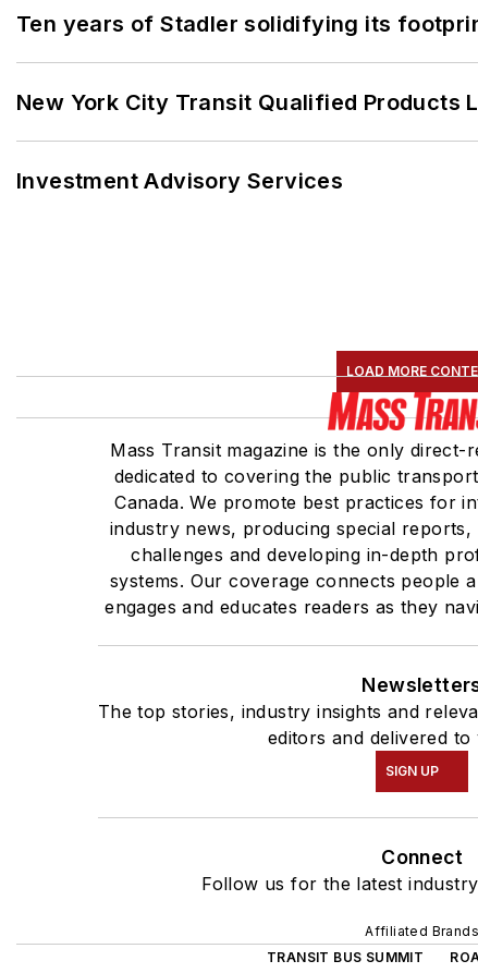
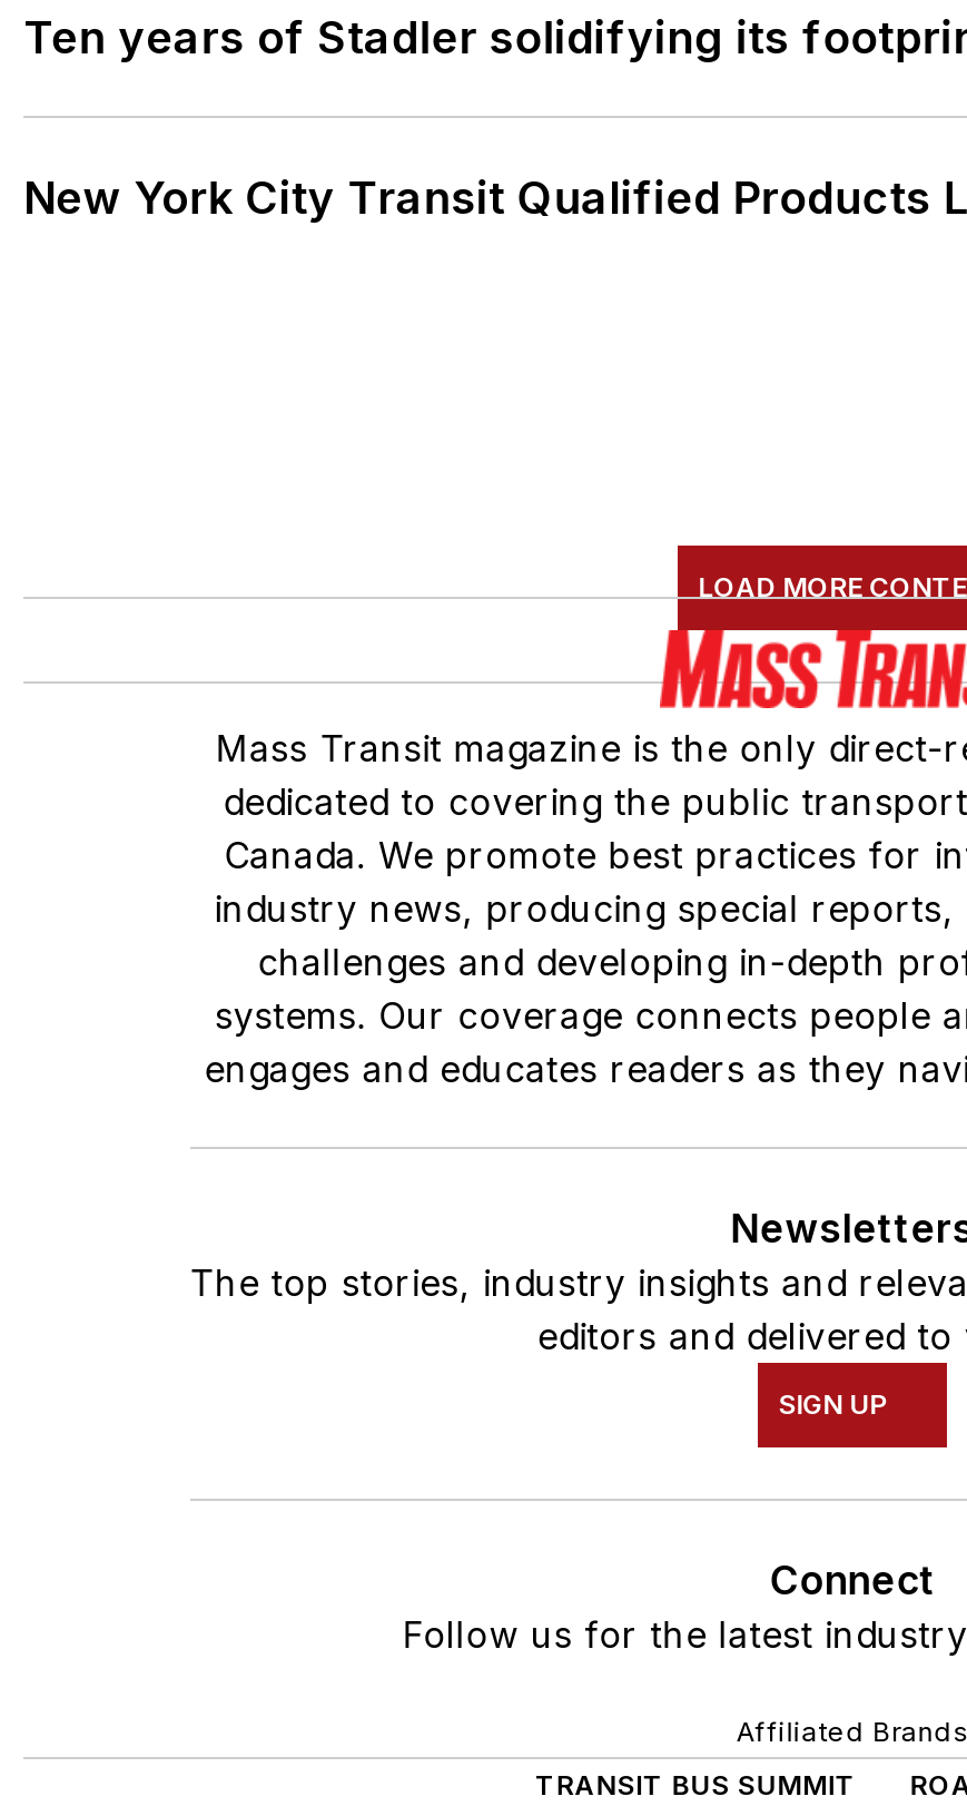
- Investment Advisory Services
